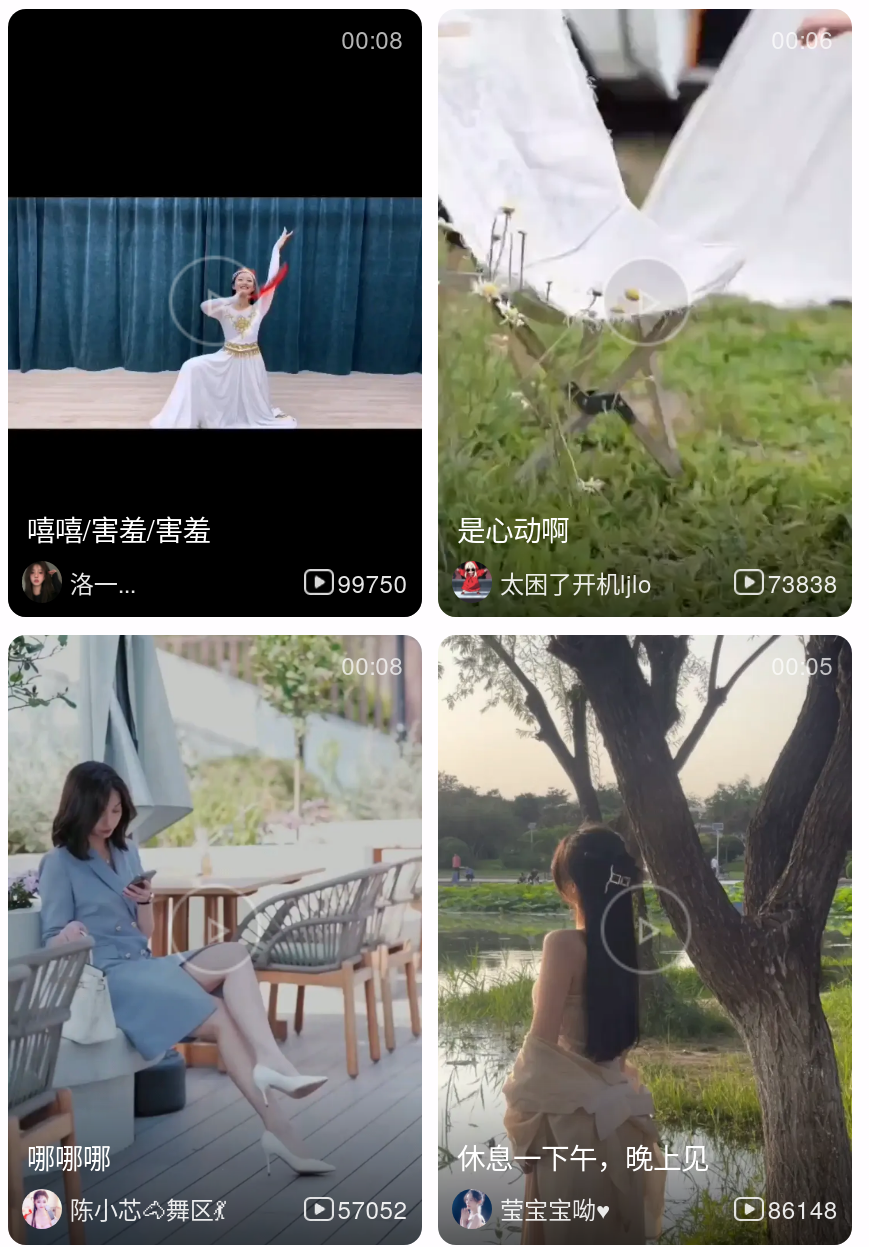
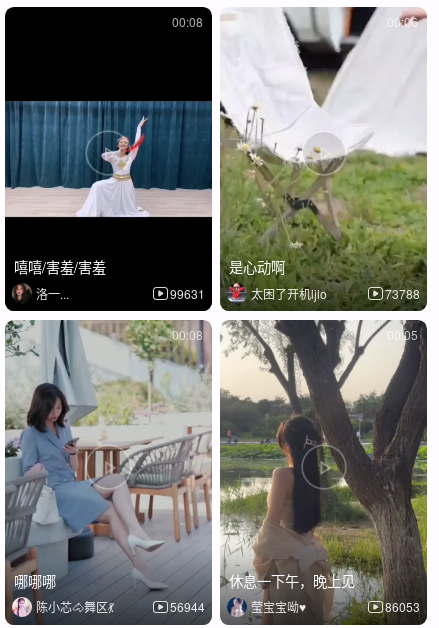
- 99750
+ 99631

- 73838
+ 73788

- 57052
+ 56944

- 86148
+ 86053
